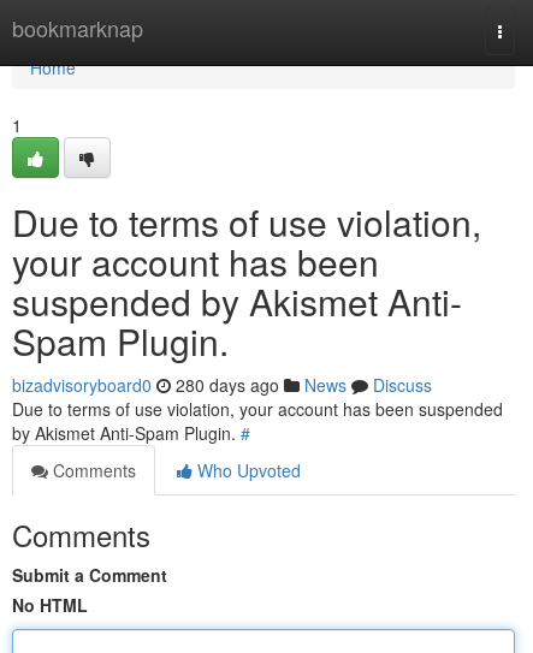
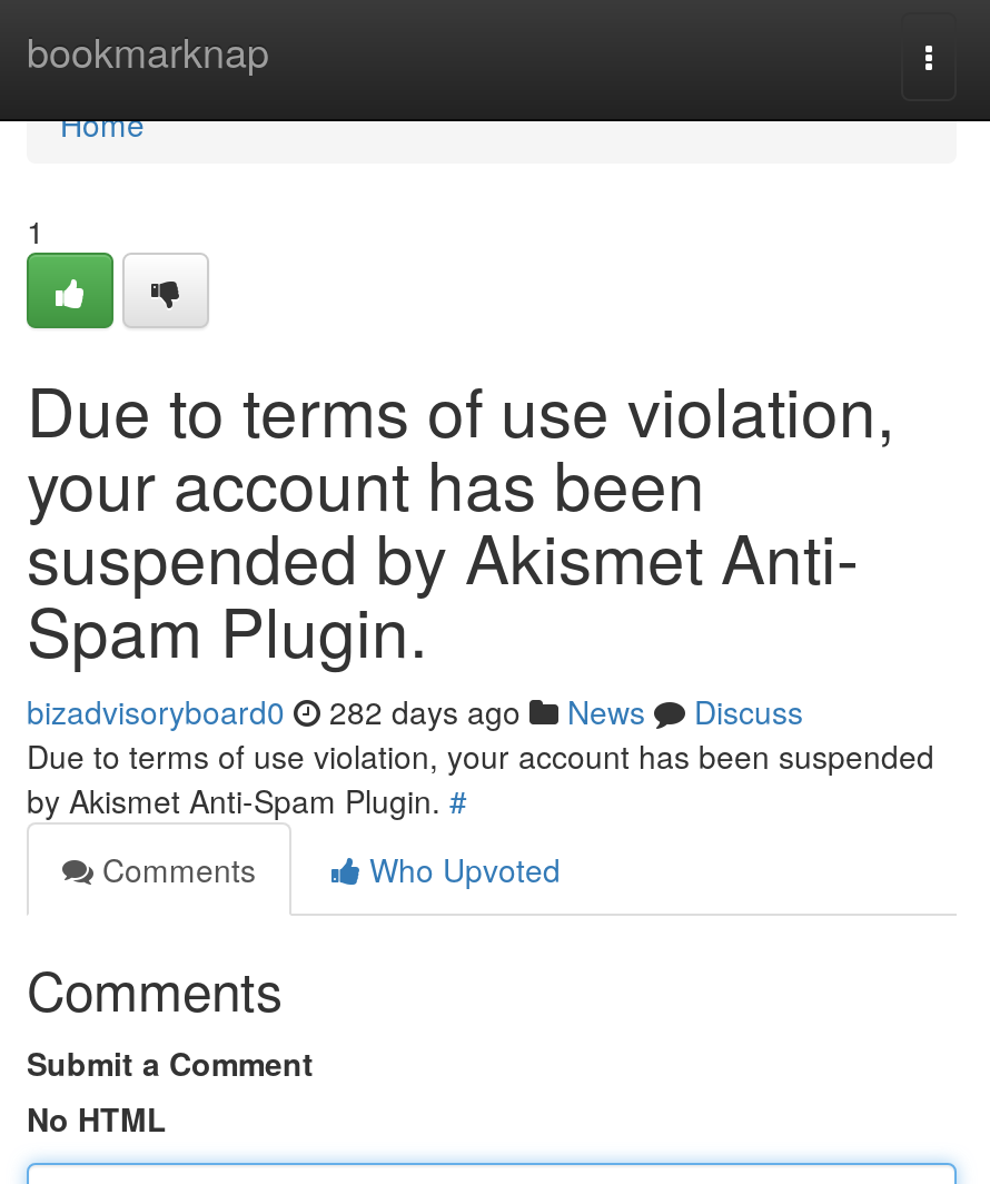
- bizadvisoryboard0 280 days ago News Discuss
+ bizadvisoryboard0 282 days ago News Discuss
